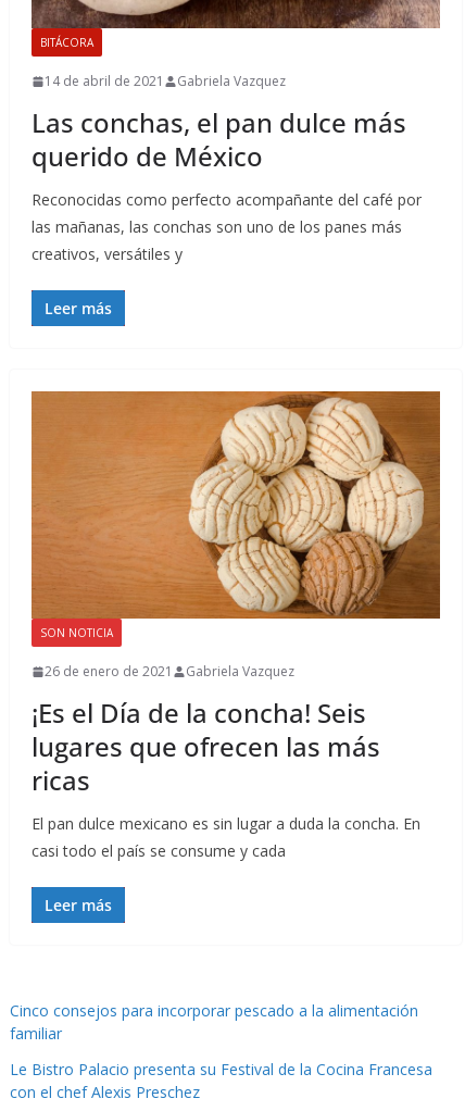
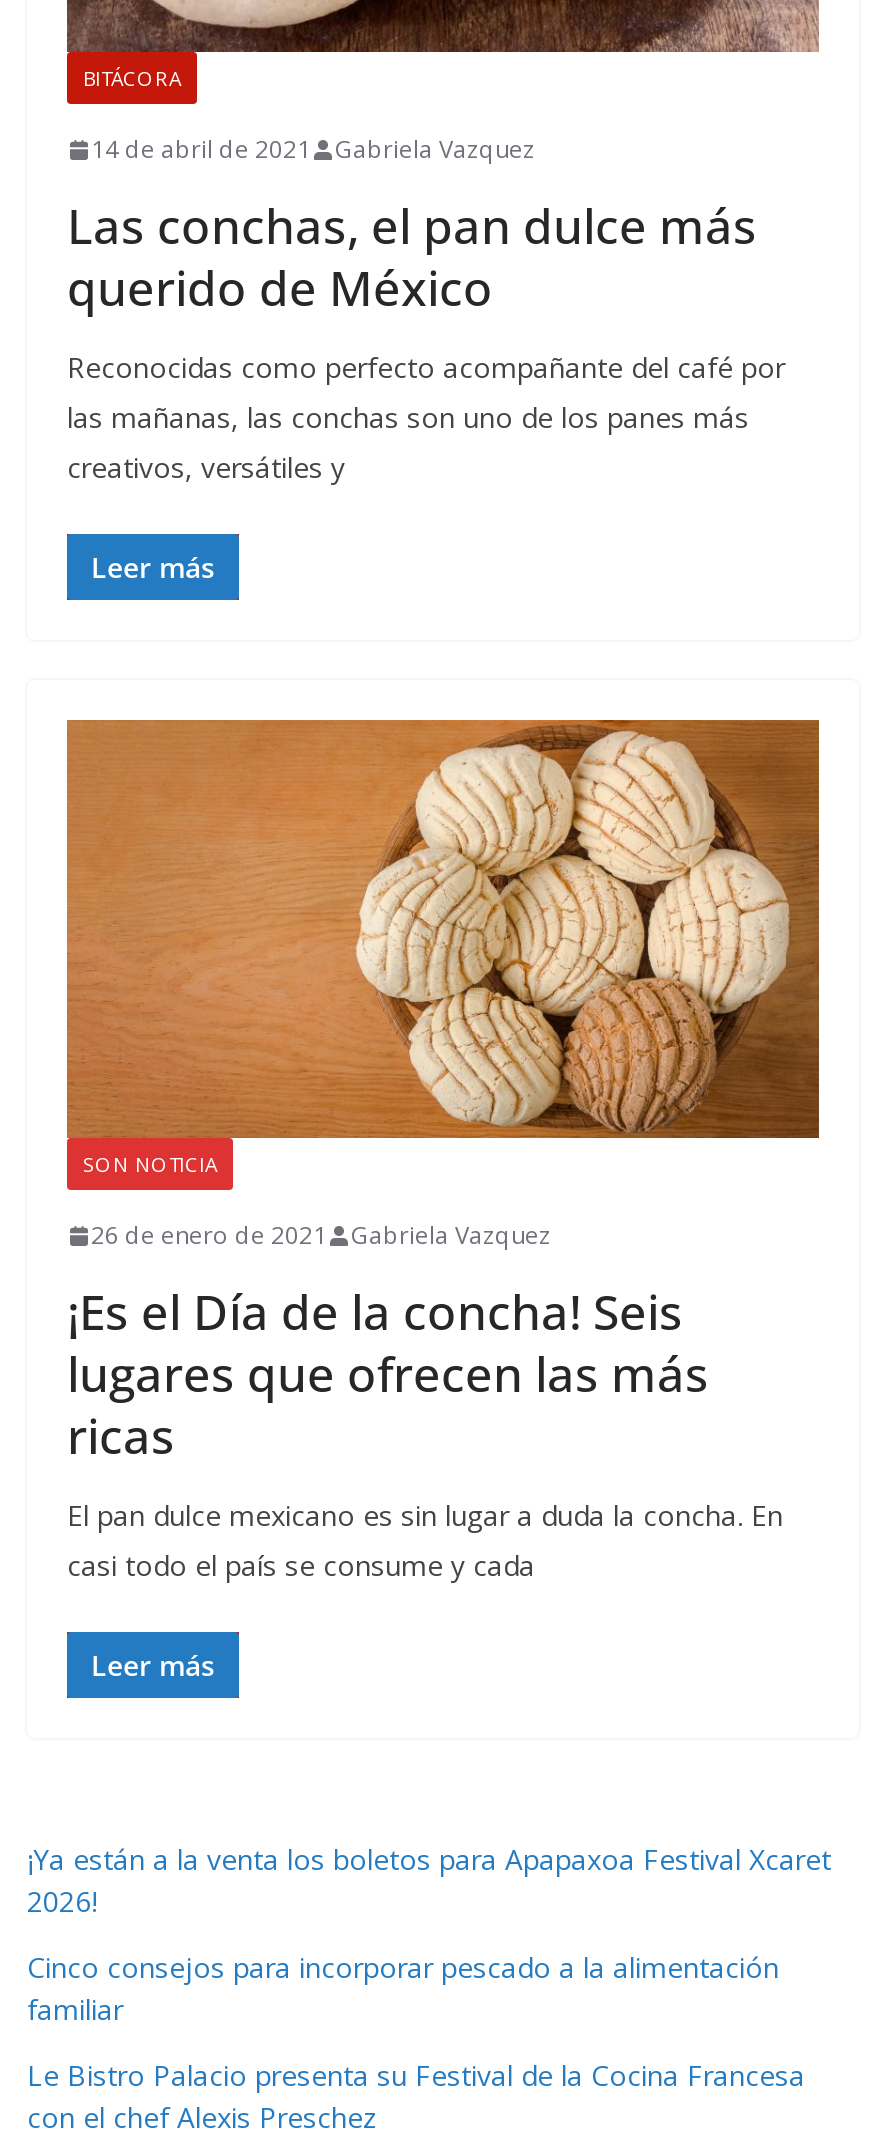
+ ¡Ya están a la venta los boletos para Apapaxoa Festival Xcaret
+ 2026!
